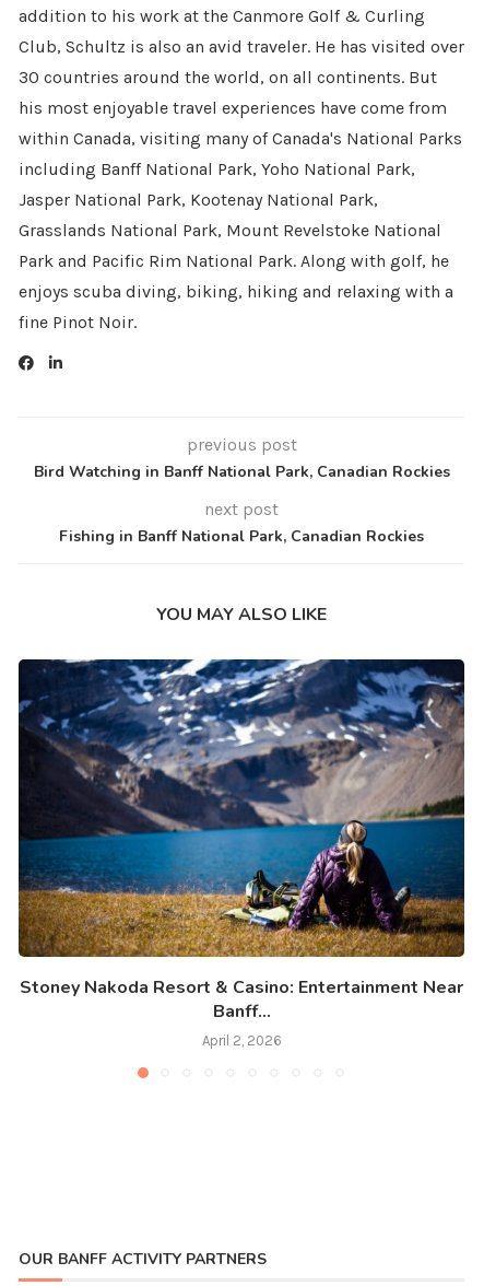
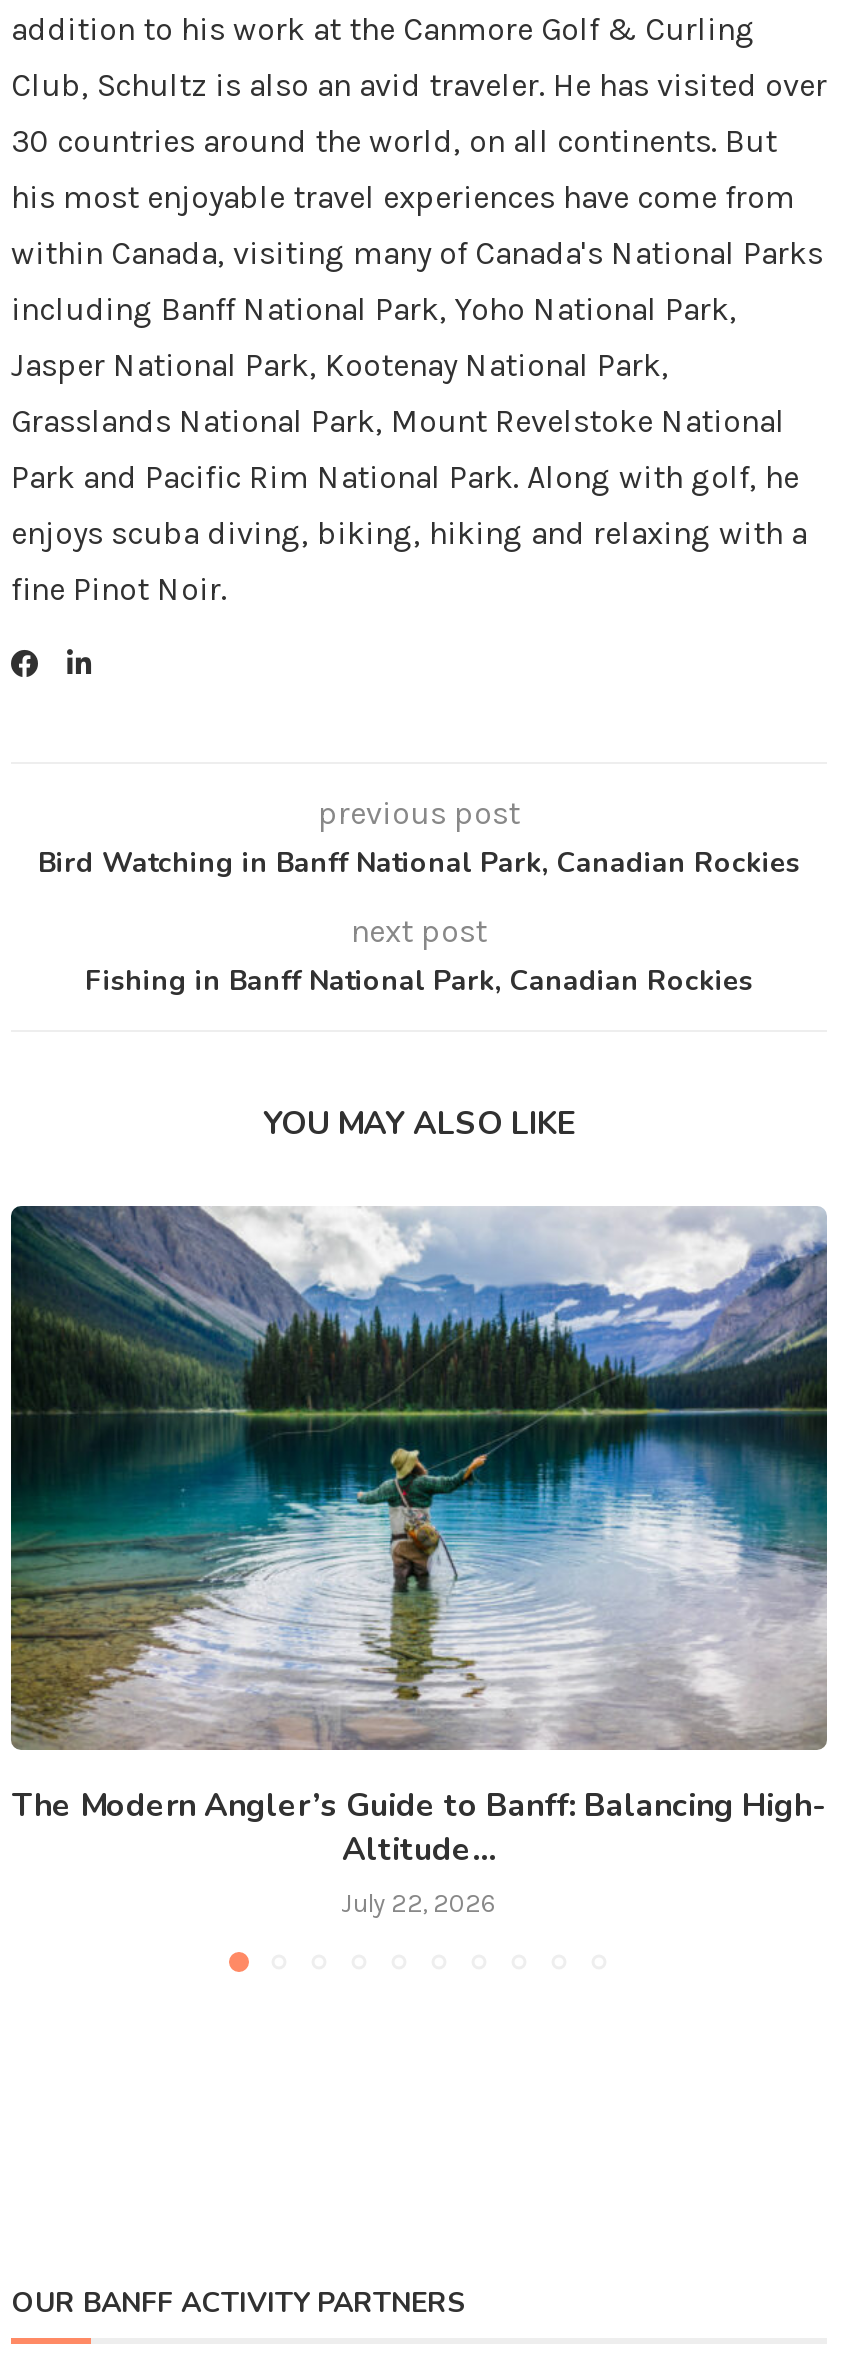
- [image]
- Stoney Nakoda Resort & Casino: Entertainment Near
- Banff...
- April 2, 2026
+ [image]
+ The Modern Angler’s Guide to Banff: Balancing High-
+ Altitude...
+ July 22, 2026
